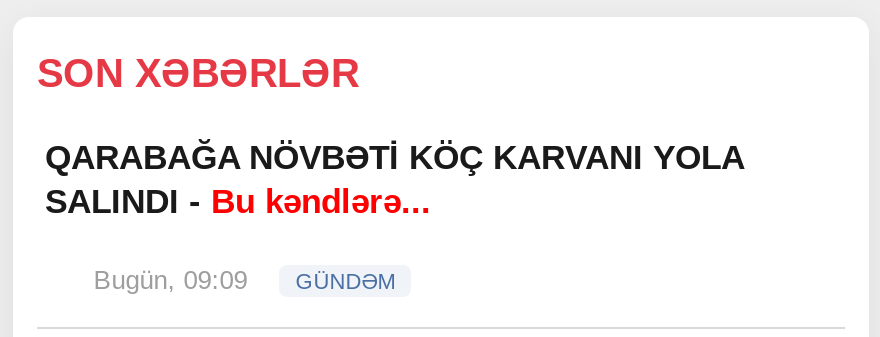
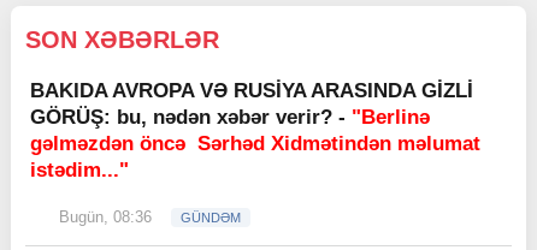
- QARABAĞA NÖVBƏTİ KÖÇ KARVANI YOLA
- SALINDI - Bu kəndlərə...
+ BAKIDA AVROPA VƏ RUSİYA ARASINDA GİZLİ
+ GÖRÜŞ: bu, nədən xəbər verir? - "Berlinə
+ gəlməzdən öncə Sərhəd Xidmətindən məlumat
+ istədim..."

- Bugün, 09:09 GÜNDƏM
+ Bugün, 08:36 GÜNDƏM
